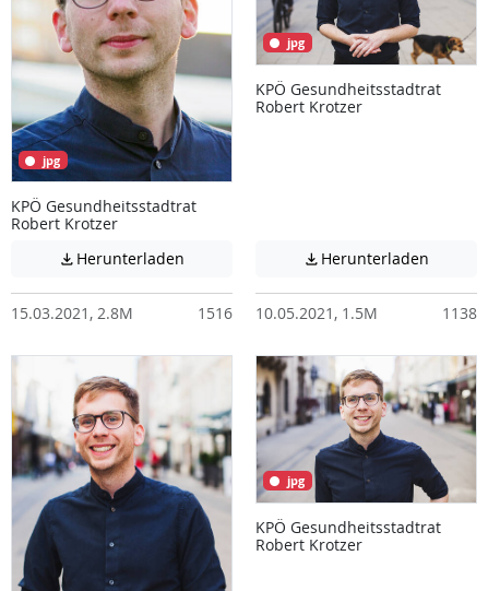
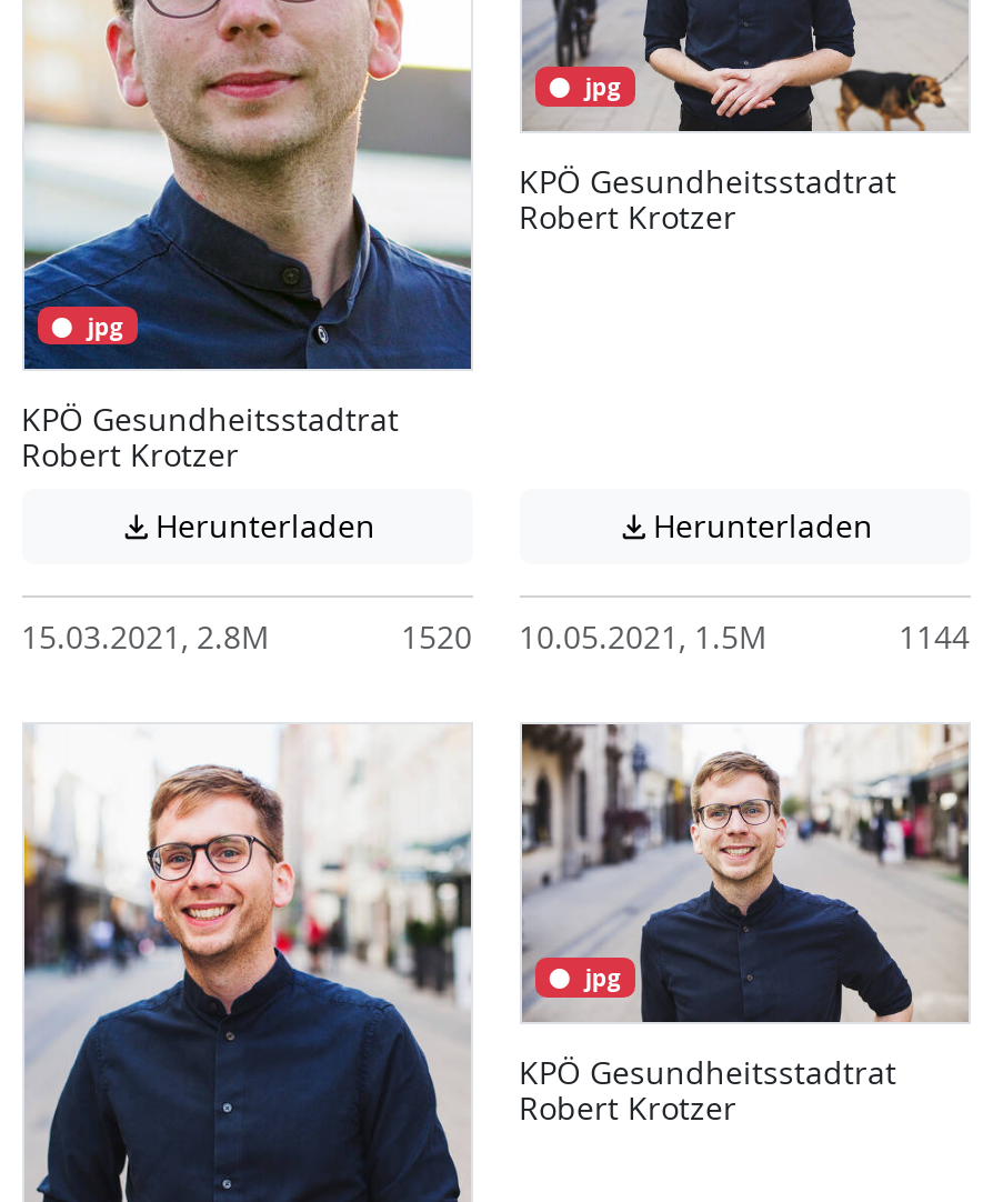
- 1516 10.05.2021, 1.5M
+ 1520 10.05.2021, 1.5M

- 1138
+ 1144
